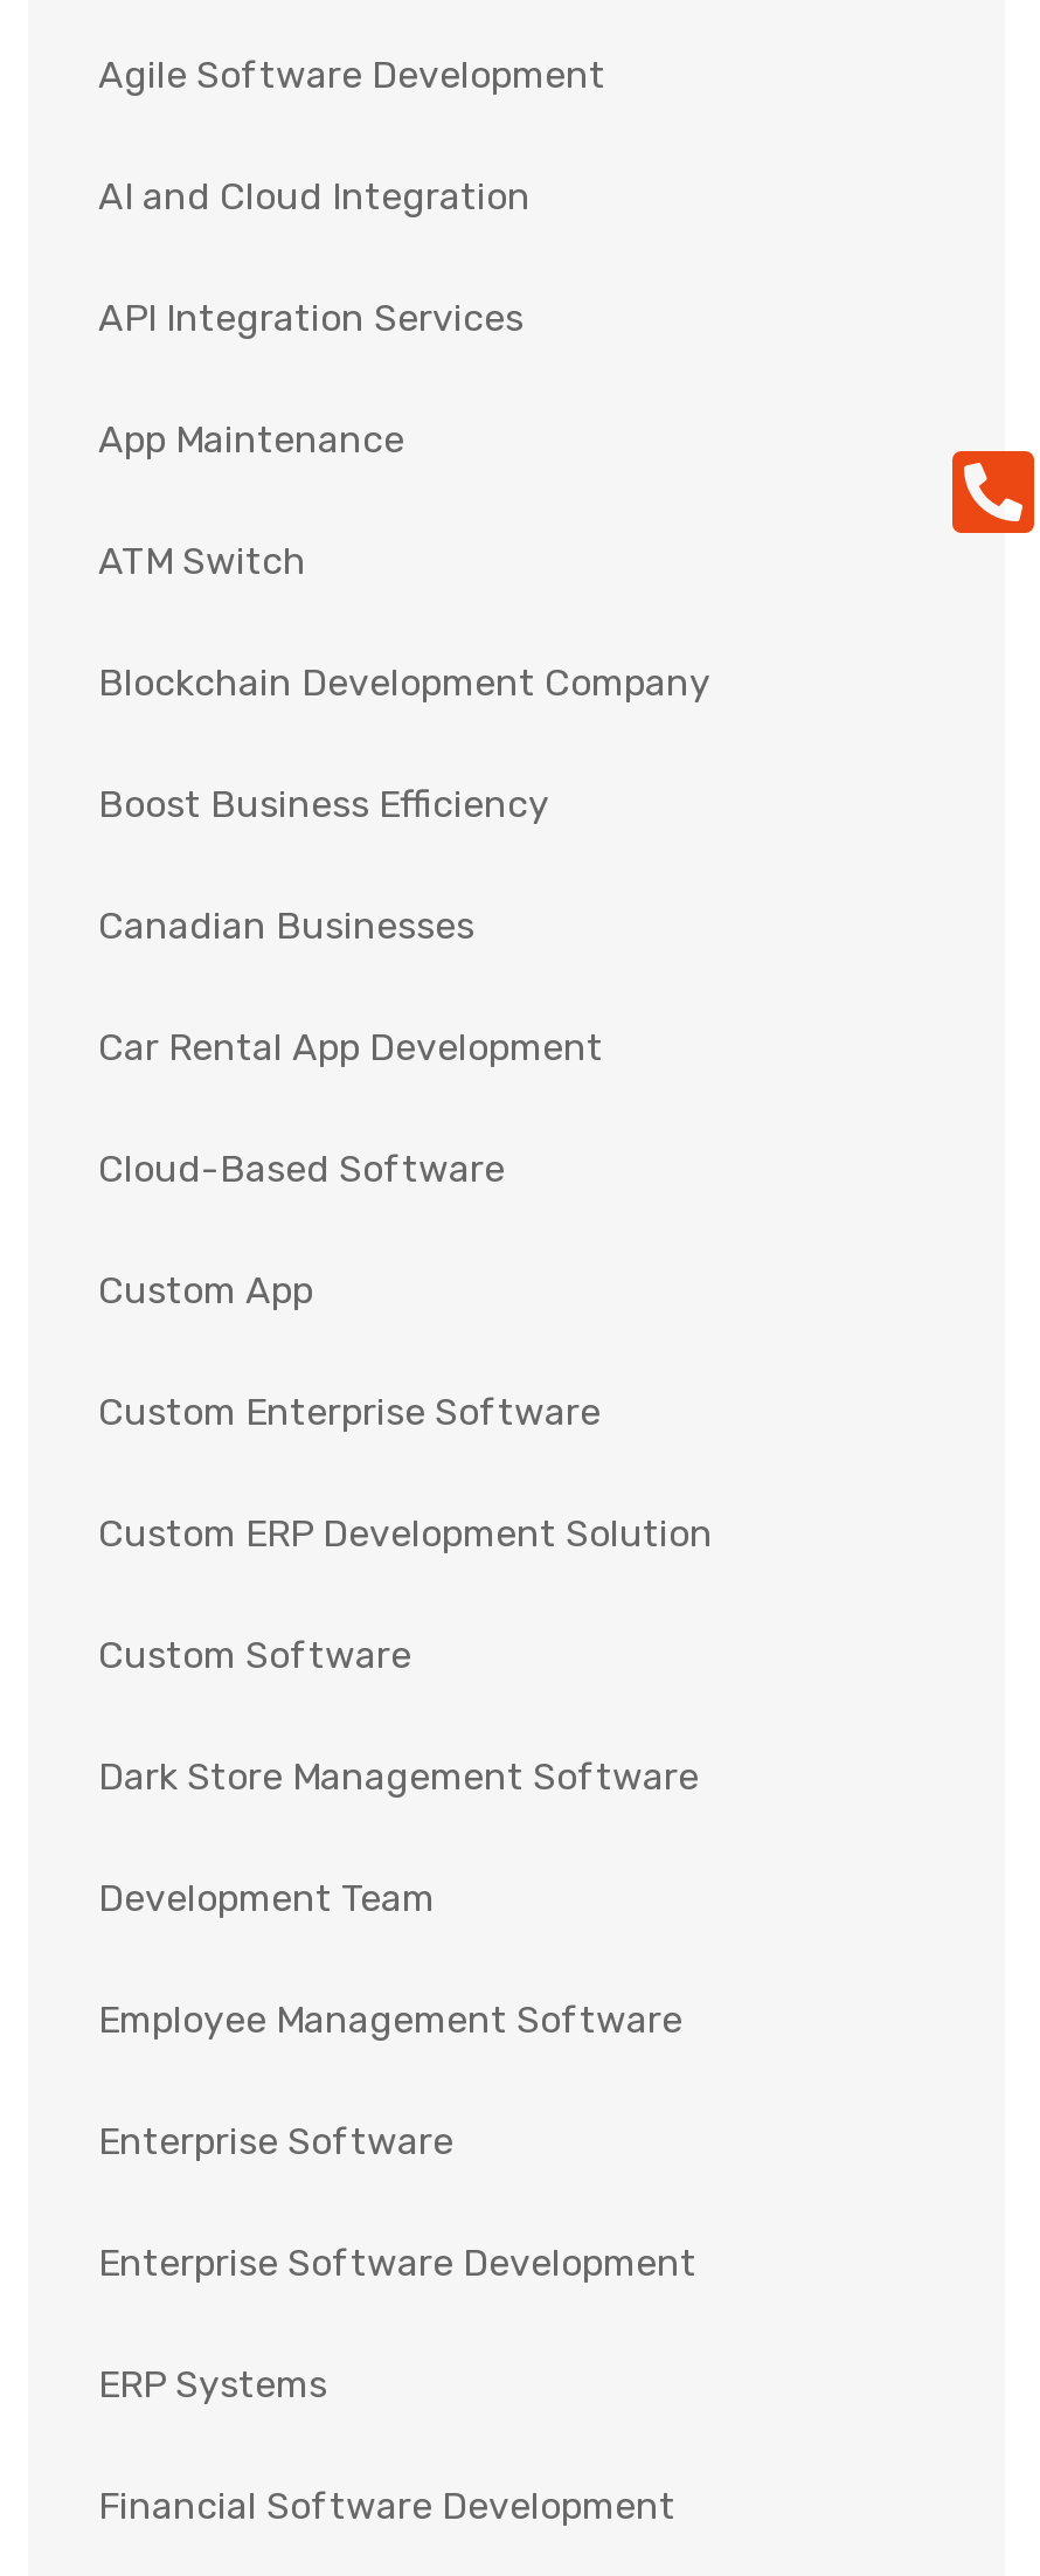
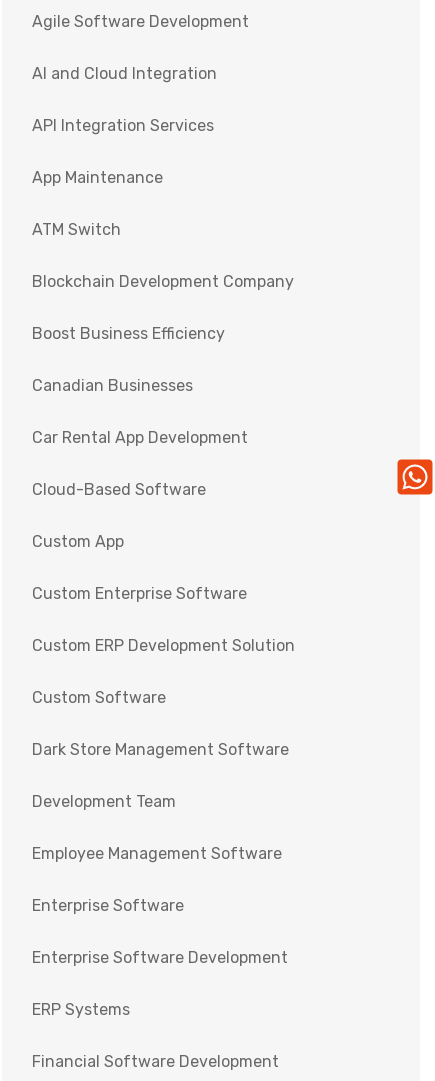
- [image]

+ [image]
